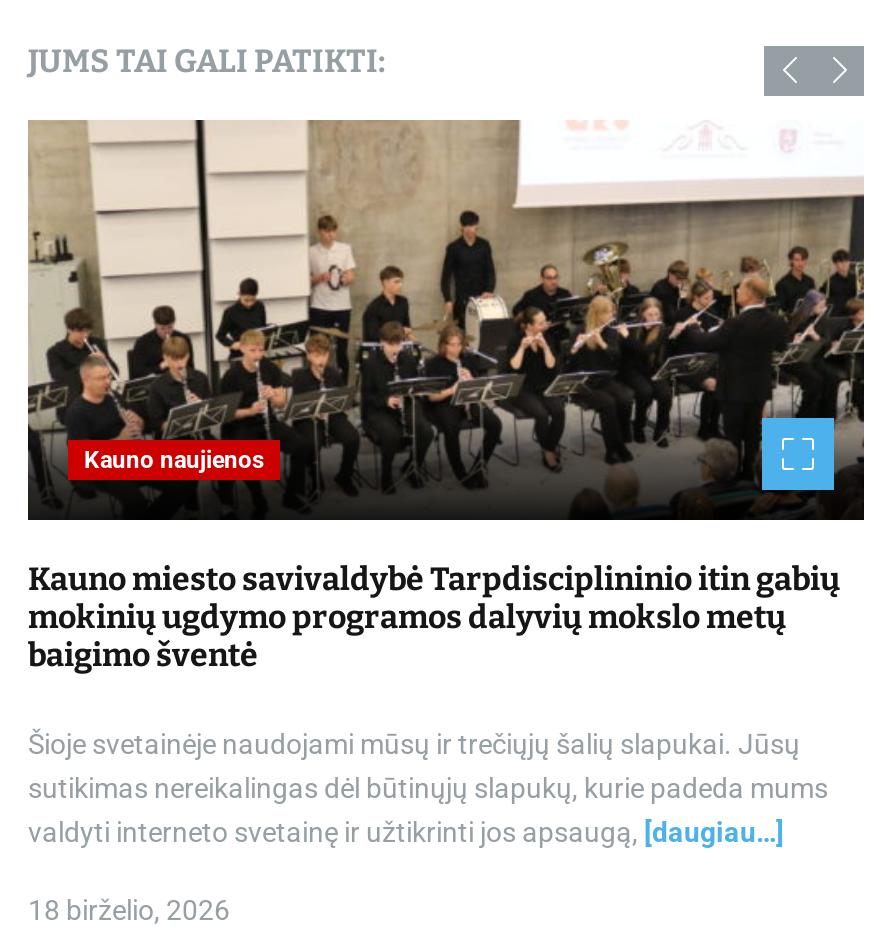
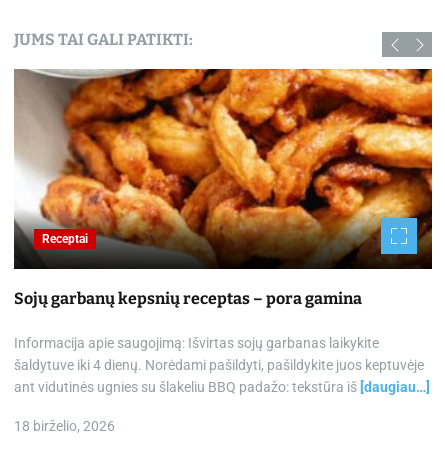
- [image]
- Kauno naujienos
+ [image]
+ Receptai

- Kauno miesto savivaldybė Tarpdisciplininio itin gabių
- mokinių ugdymo programos dalyvių mokslo metų
- baigimo šventė
+ Sojų garbanų kepsnių receptas – pora gamina

- Šioje svetainėje naudojami mūsų ir trečiųjų šalių slapukai. Jūsų
- sutikimas nereikalingas dėl būtinųjų slapukų, kurie padeda mums
- valdyti interneto svetainę ir užtikrinti jos apsaugą, [daugiau…]
+ Informacija apie saugojimą: Išvirtas sojų garbanas laikykite
+ šaldytuve iki 4 dienų. Norėdami pašildyti, pašildykite juos keptuvėje
+ ant vidutinės ugnies su šlakeliu BBQ padažo: tekstūra iš [daugiau…]
